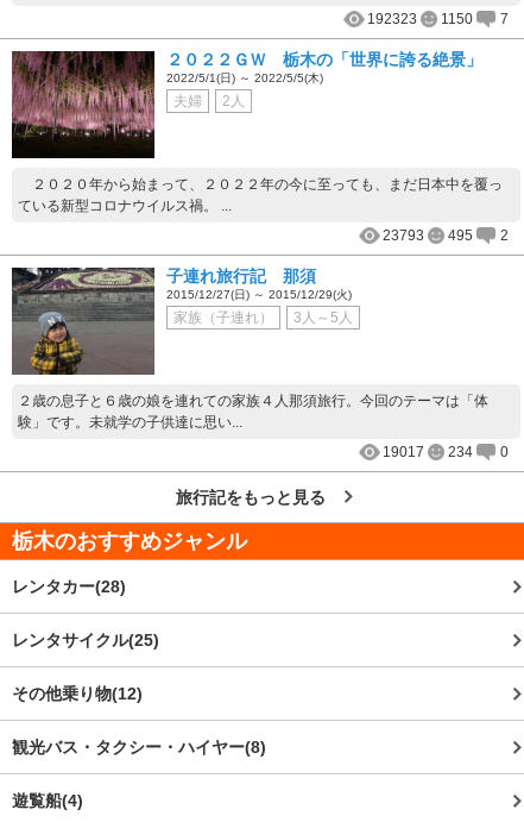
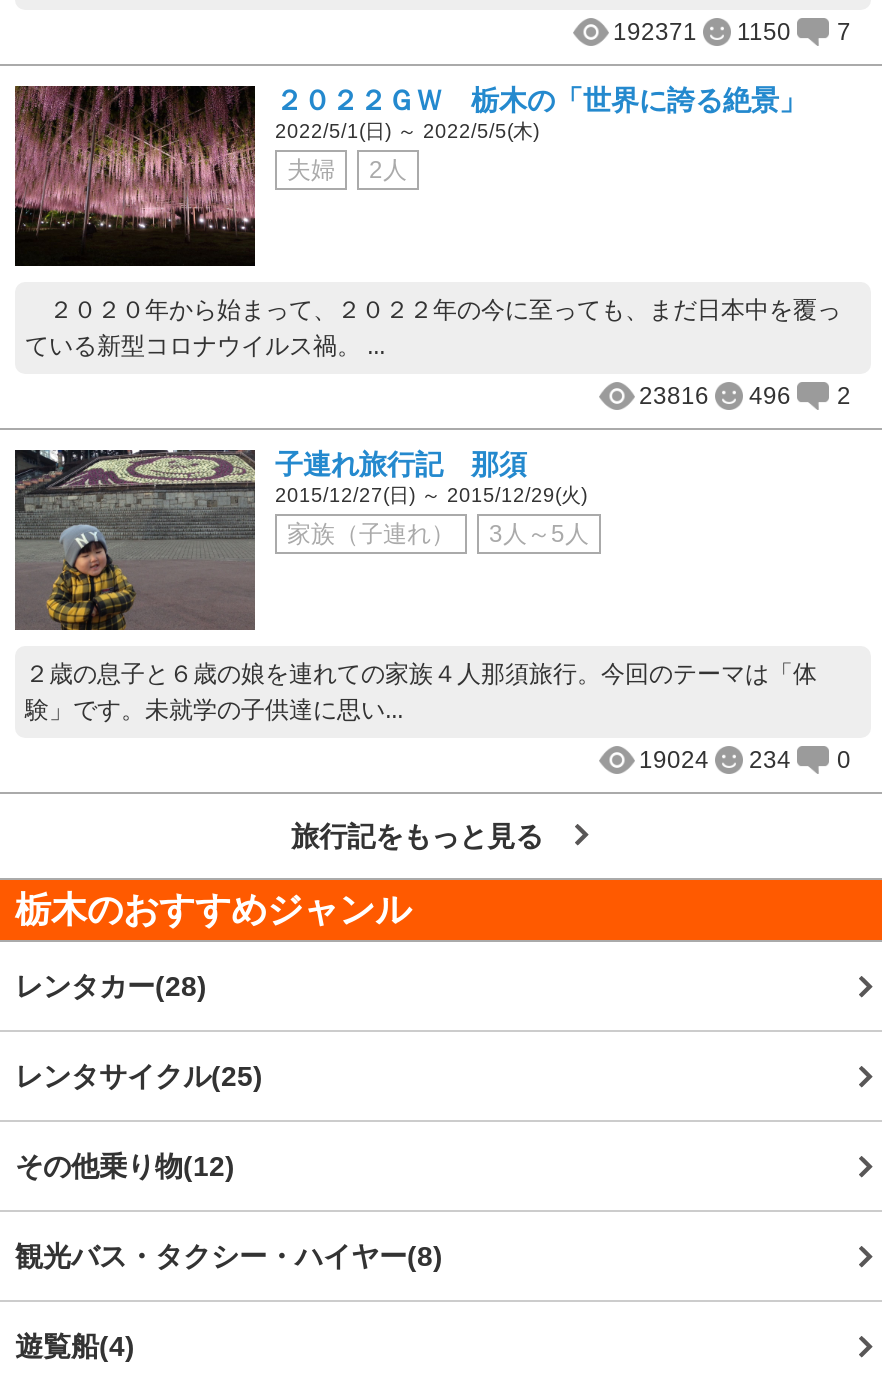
- 192323 1150 7
+ 192371 1150 7

- 23793
+ 23816

- 495
+ 496

- 19017 234 0
+ 19024 234 0
